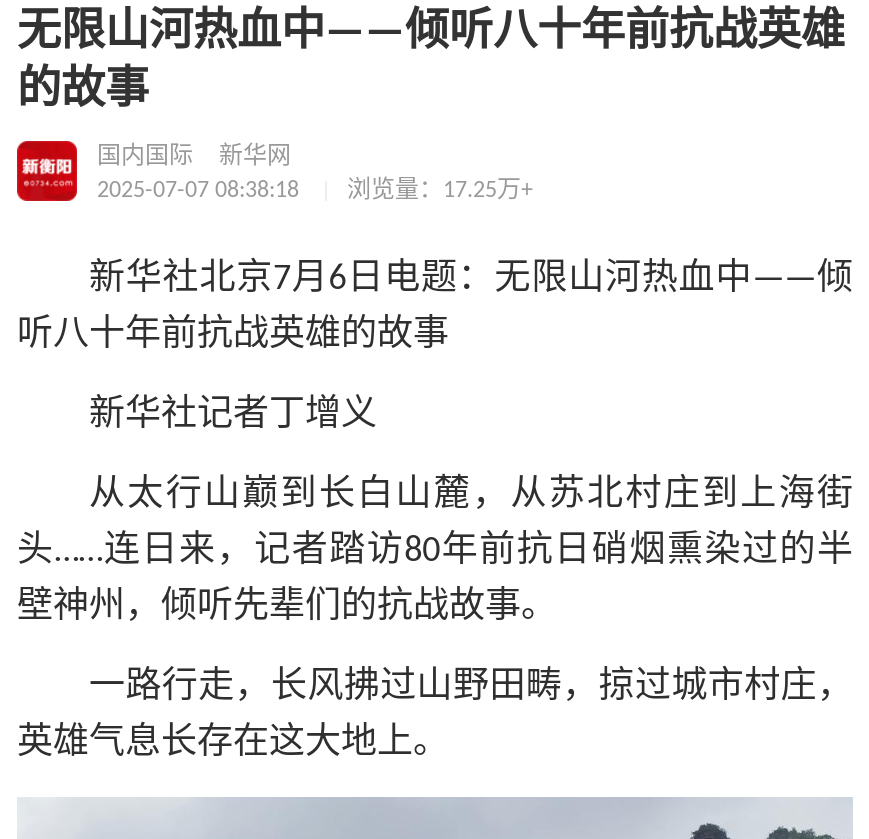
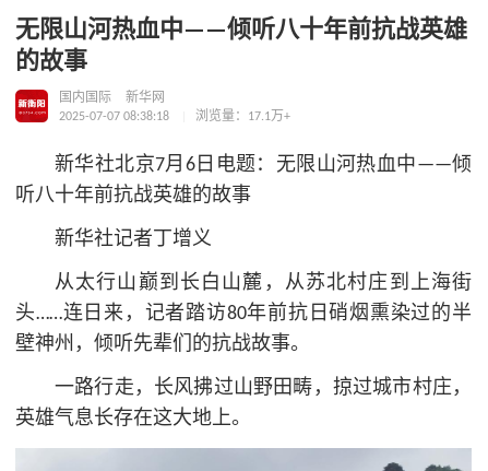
- 2025-07-07 08:38:18 浏览量：17.25万+
+ 2025-07-07 08:38:18 浏览量：17.1万+
